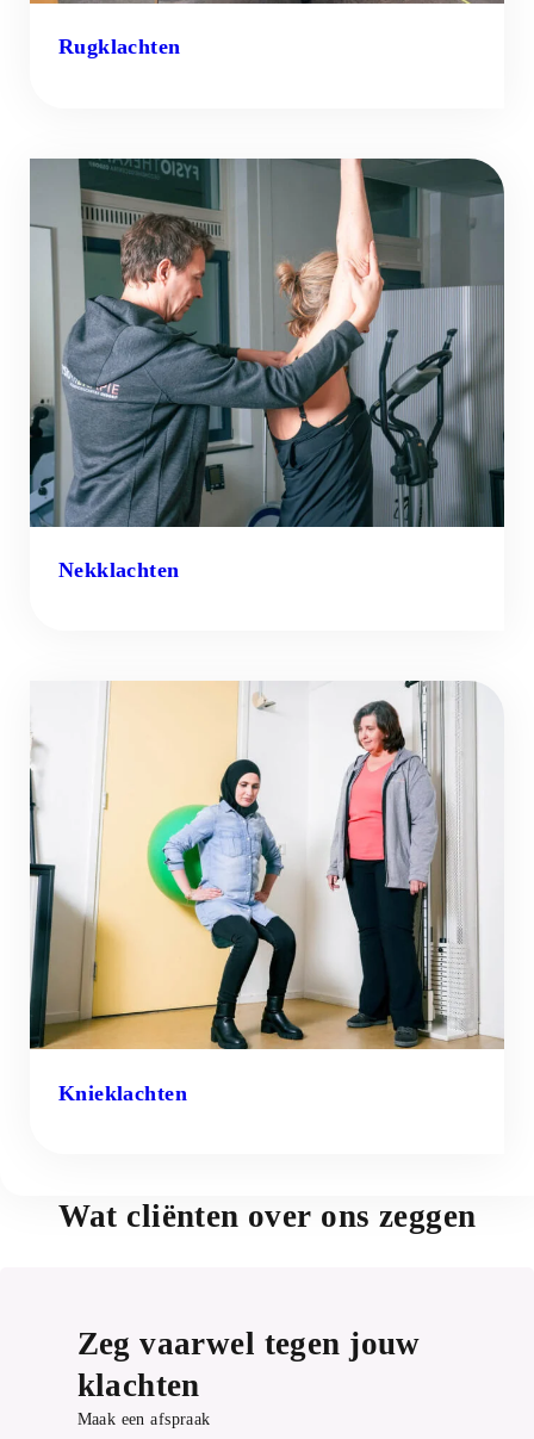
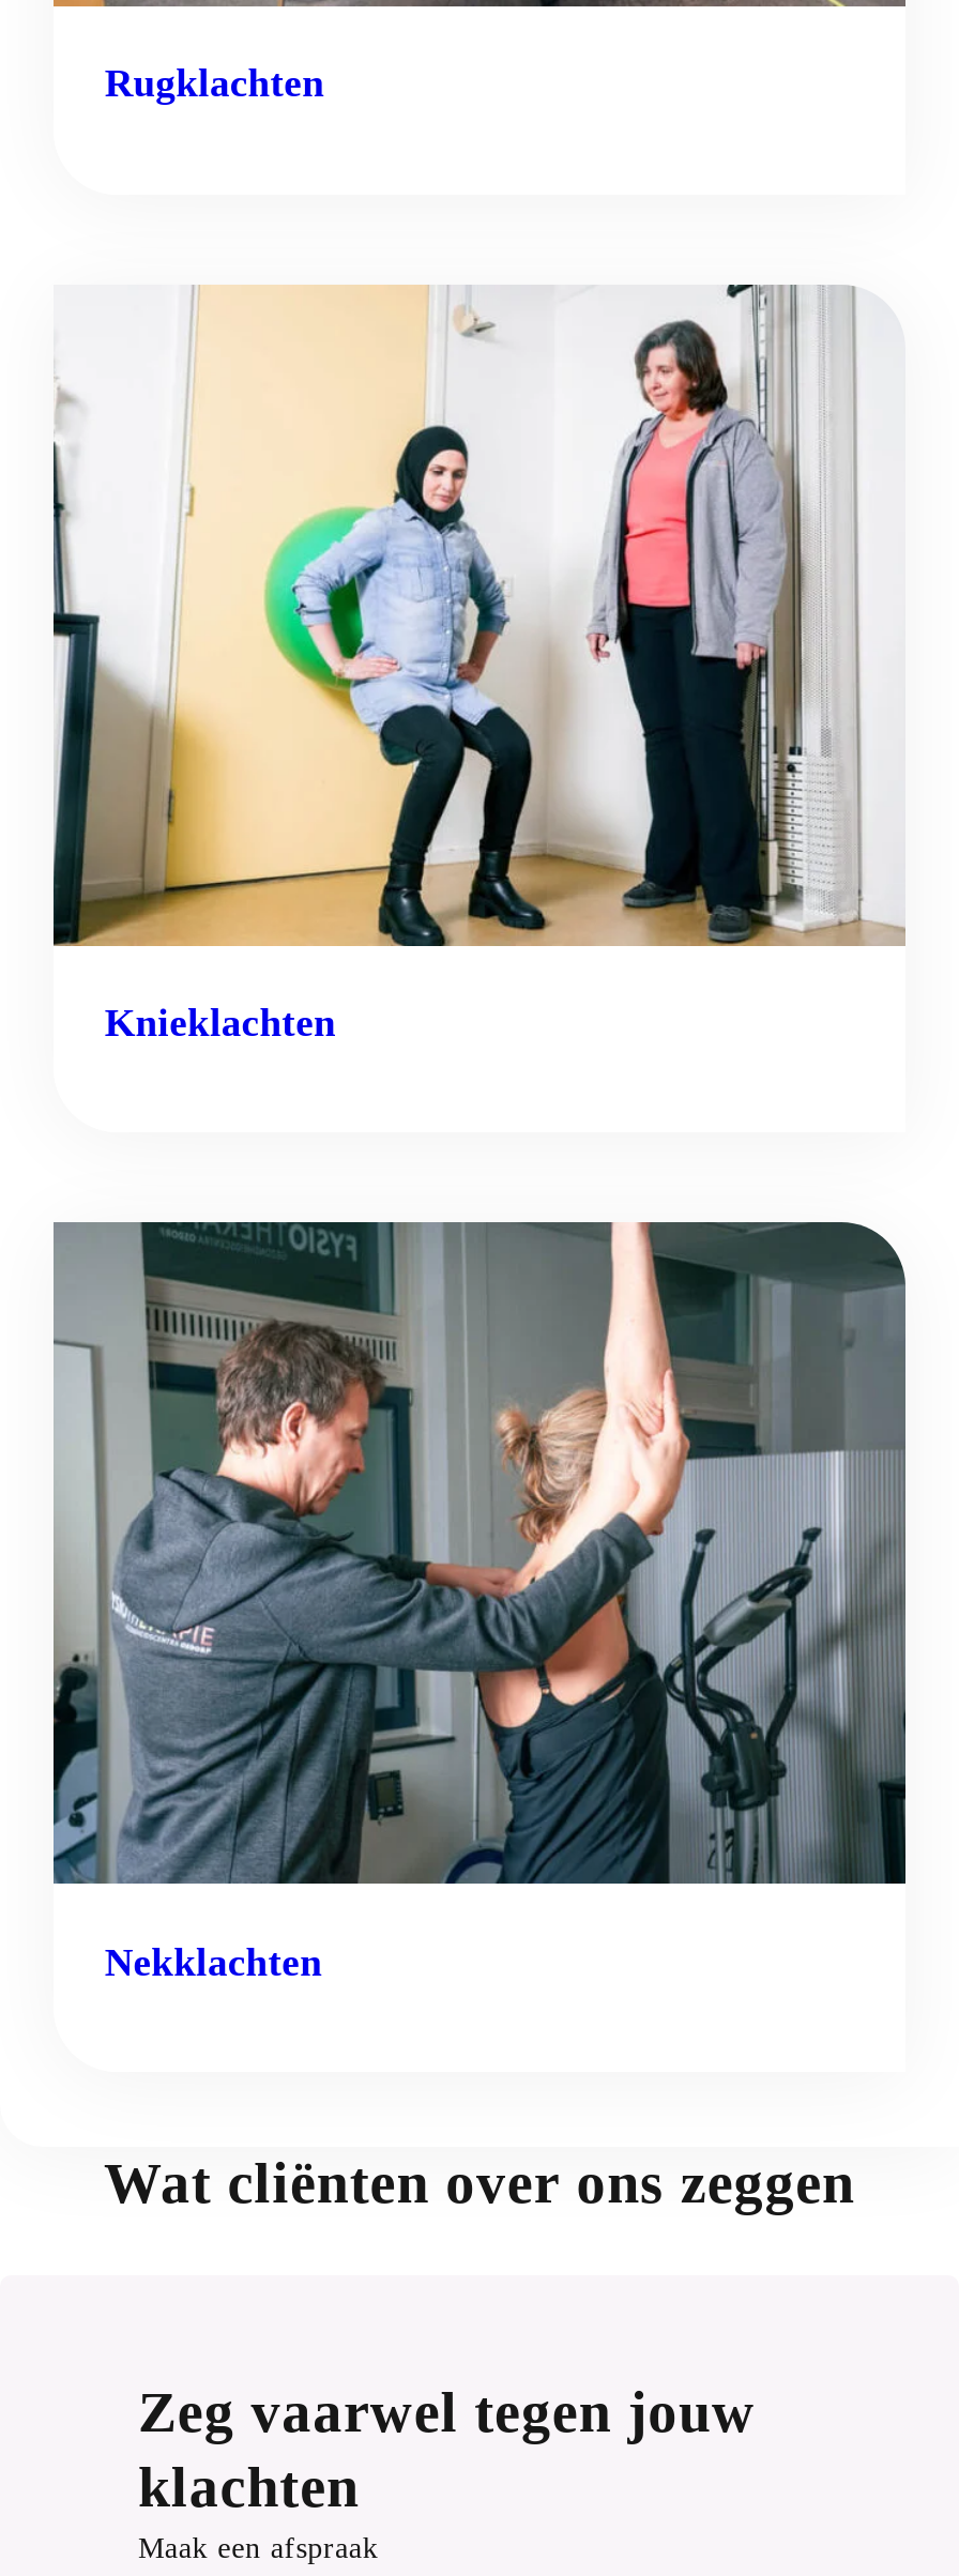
moved down: [image] | Nekklachten

moved up: [image] | Knieklachten
